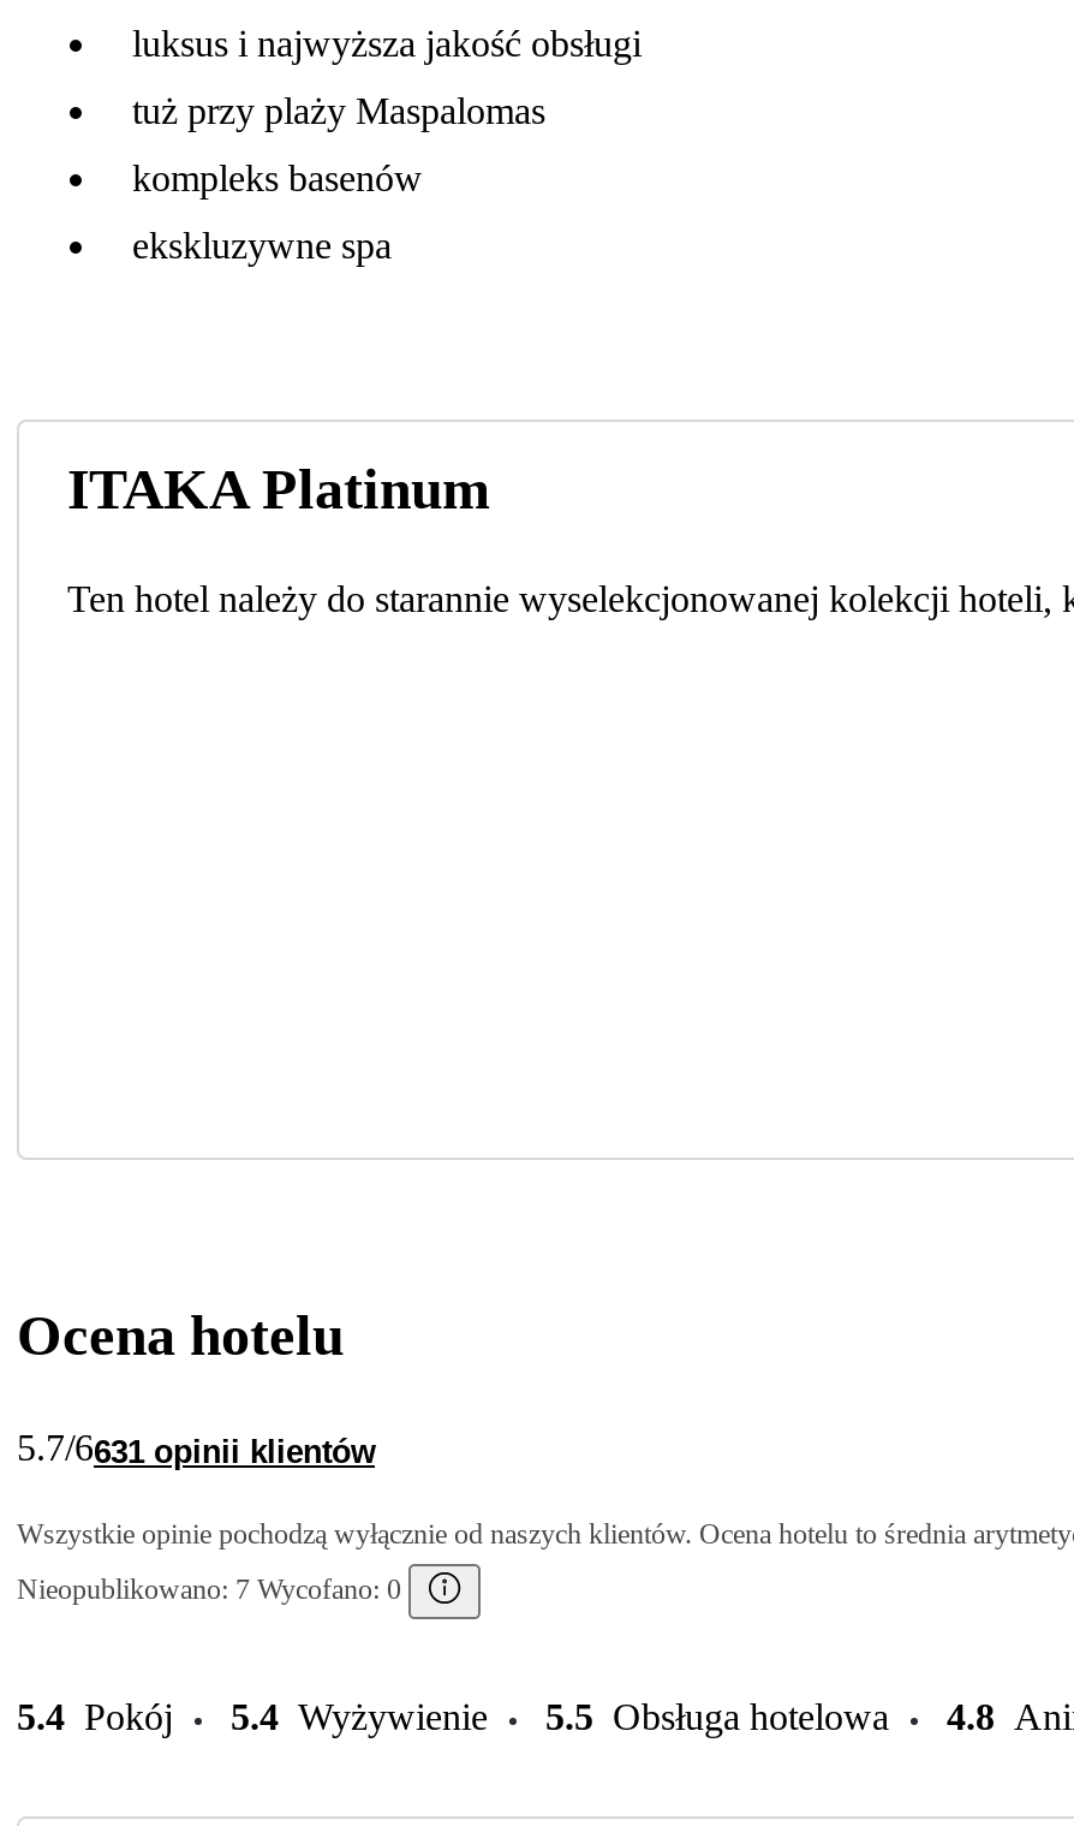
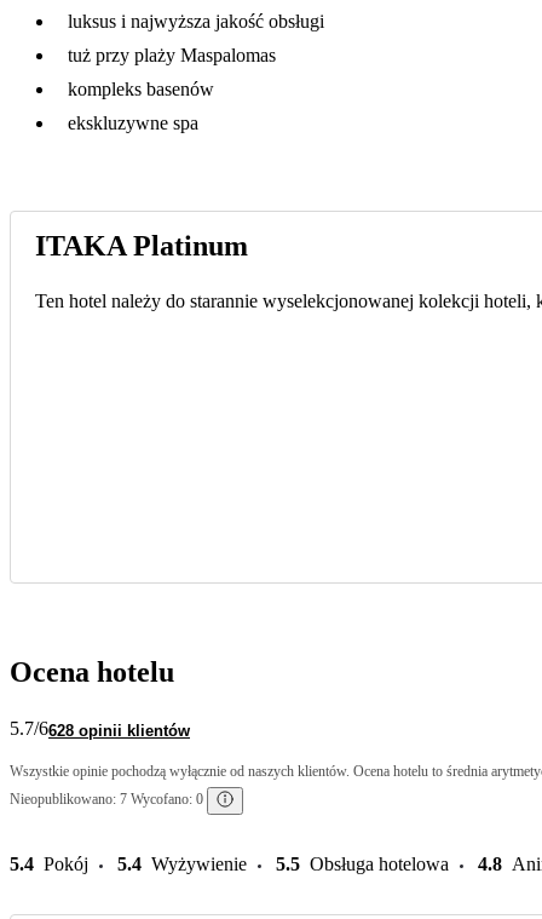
- 5.7/6631 opinii klientów
+ 5.7/6628 opinii klientów
